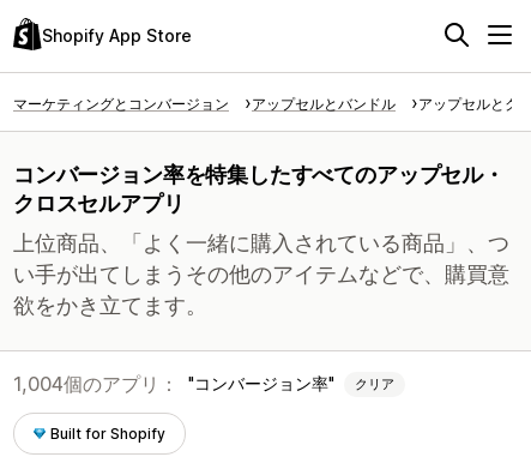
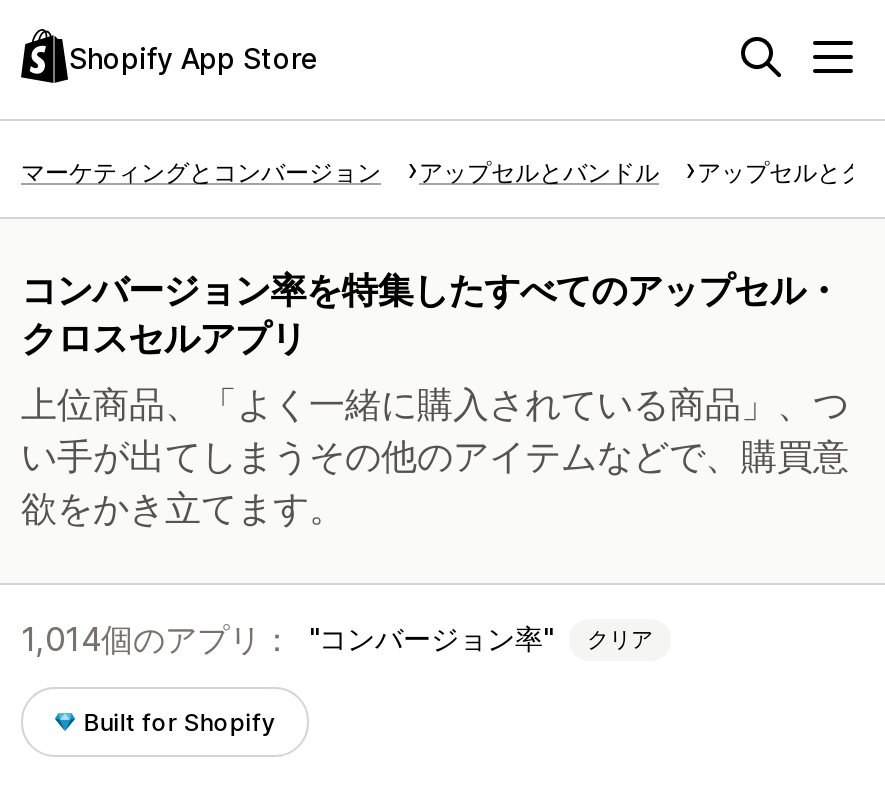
- 1,004個のアプリ： コンバージョン率 クリア
+ 1,014個のアプリ： コンバージョン率 クリア
